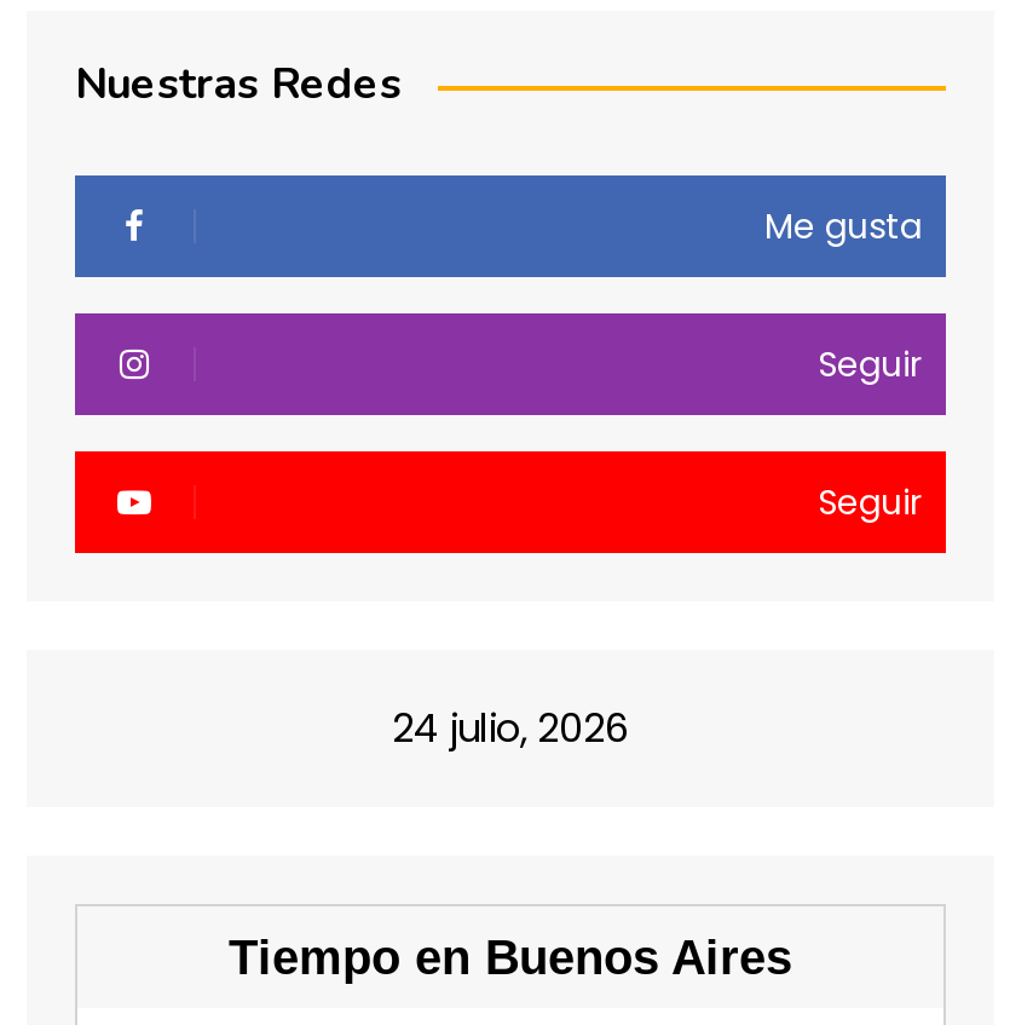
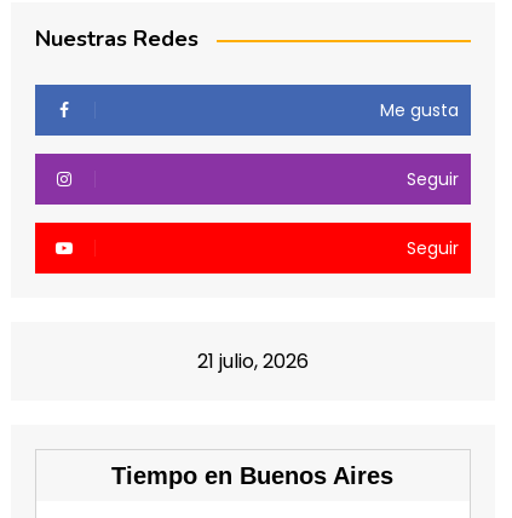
- 24 julio, 2026
+ 21 julio, 2026
